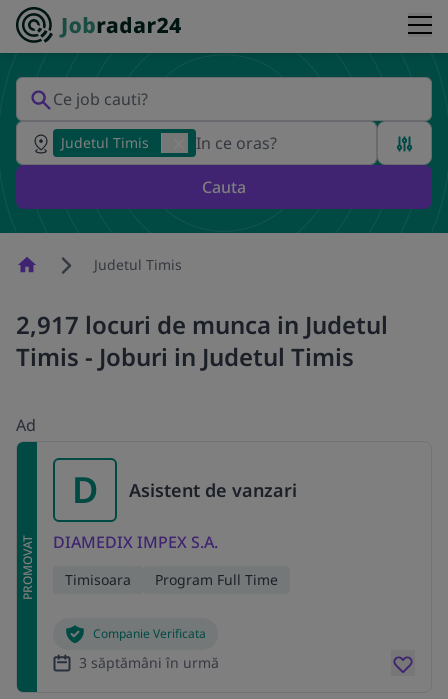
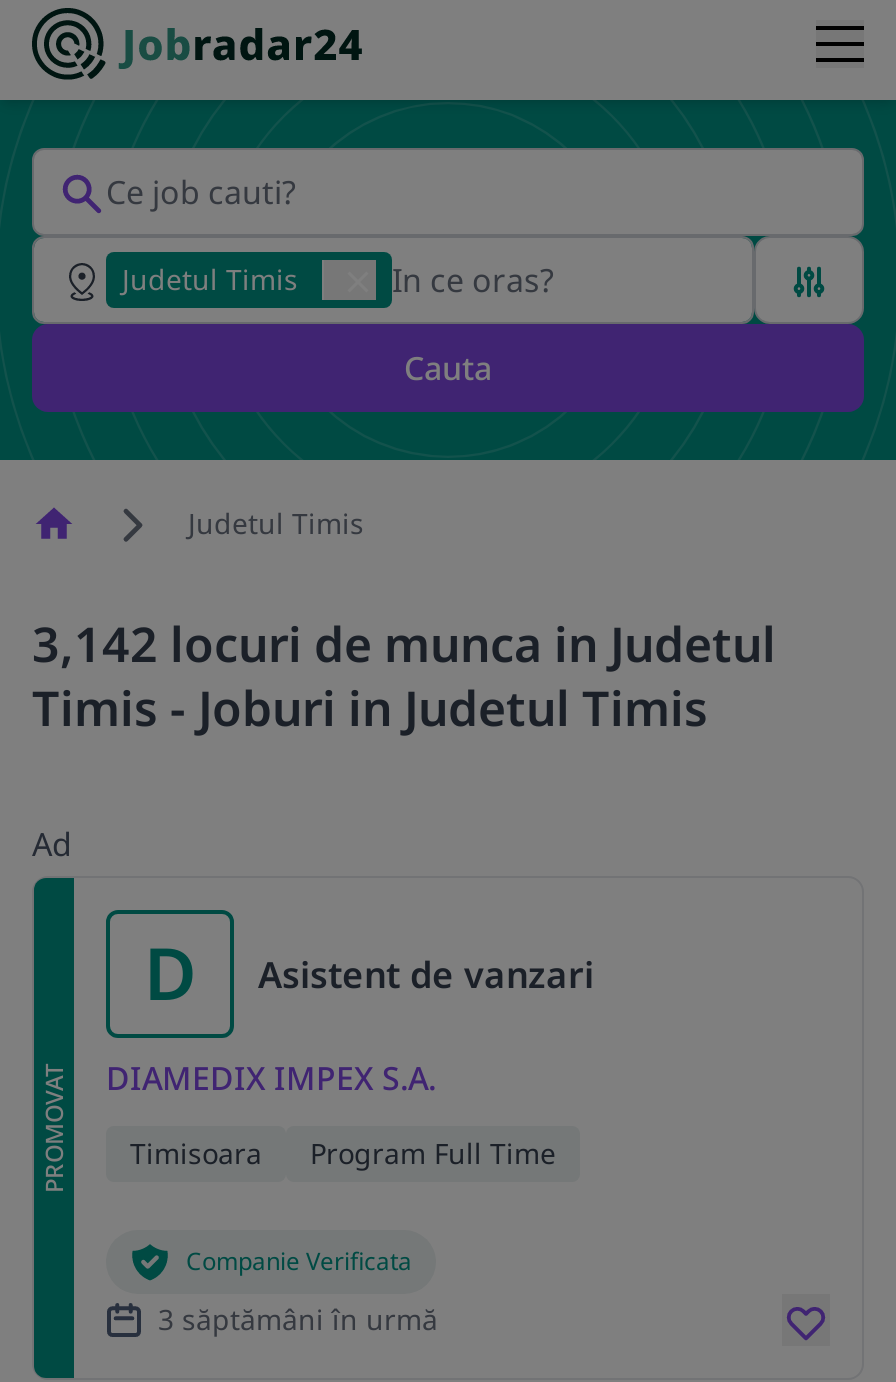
- 2,917 locuri de munca in Judetul
+ 3,142 locuri de munca in Judetul
